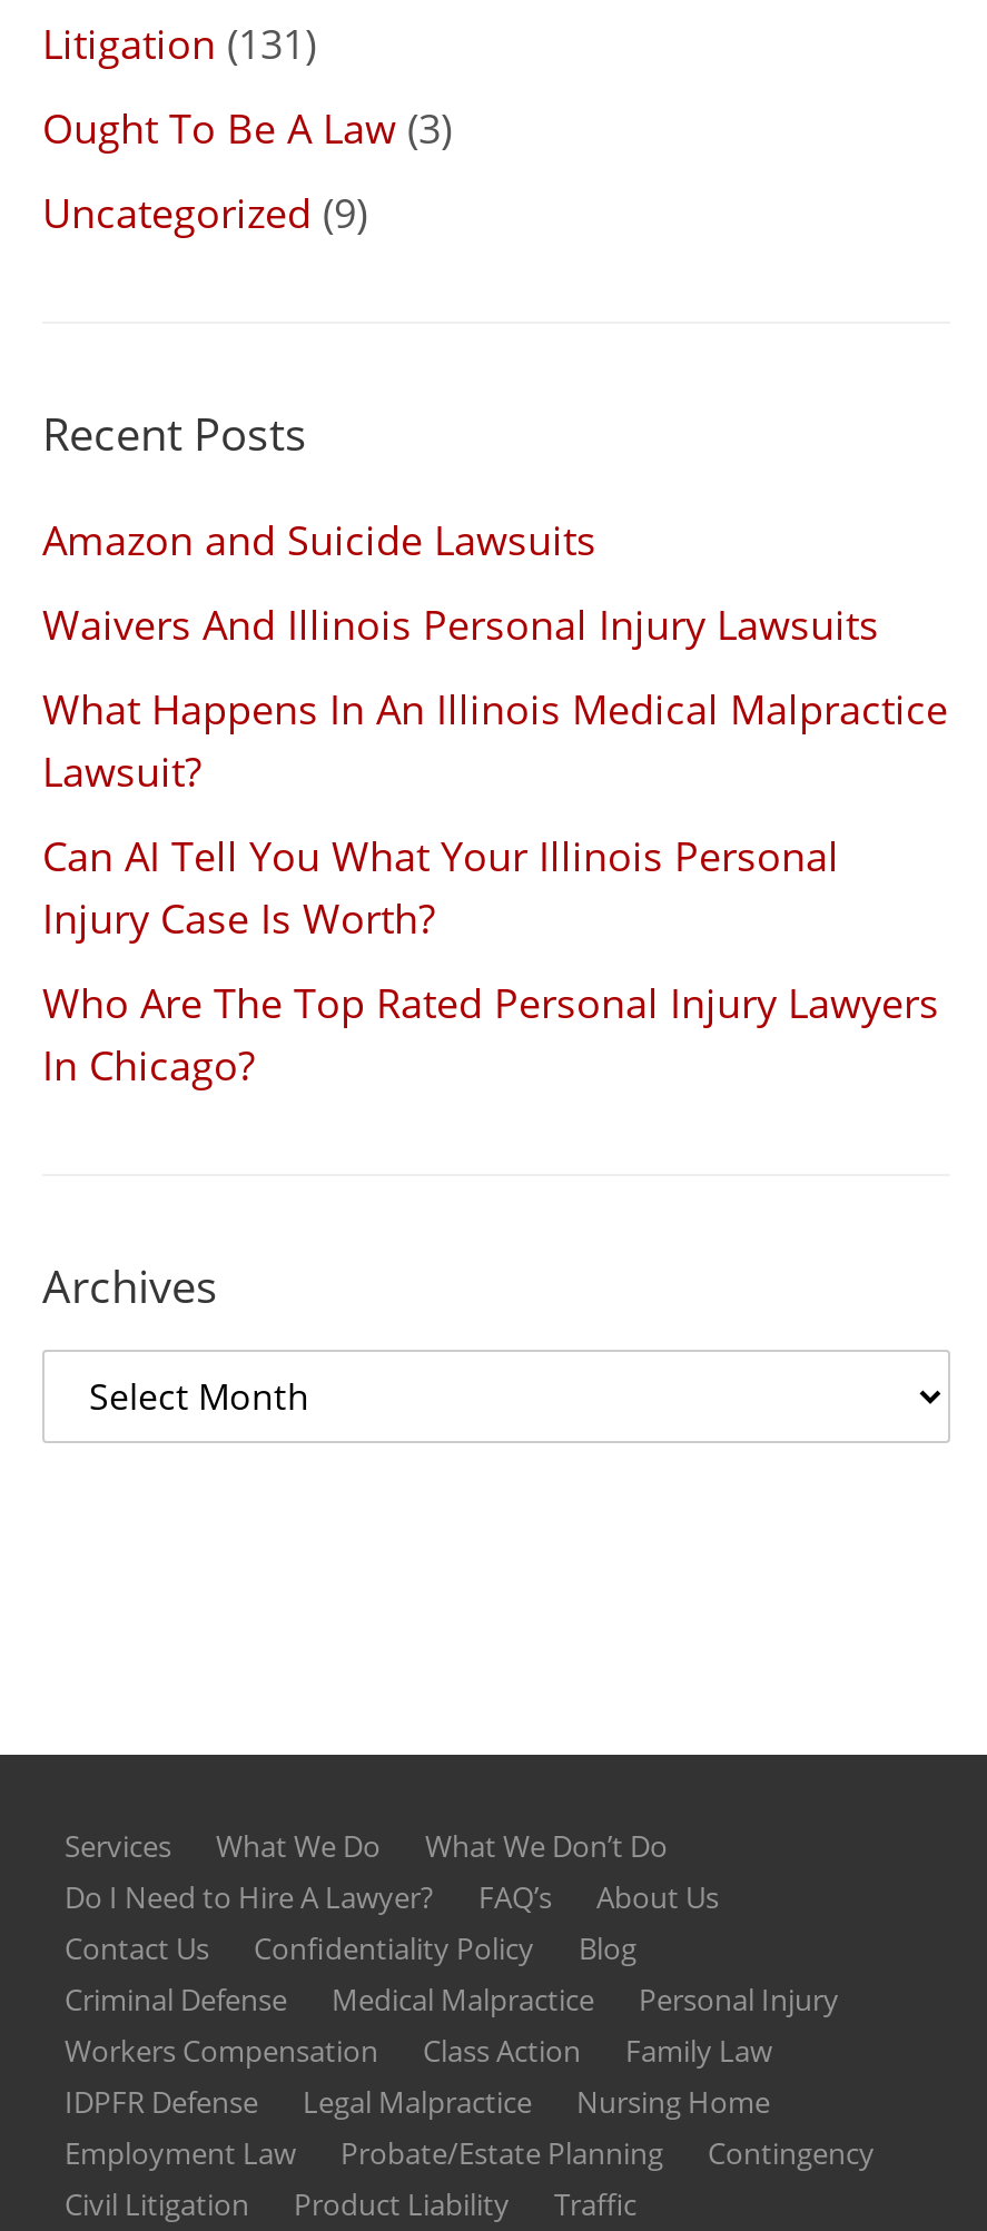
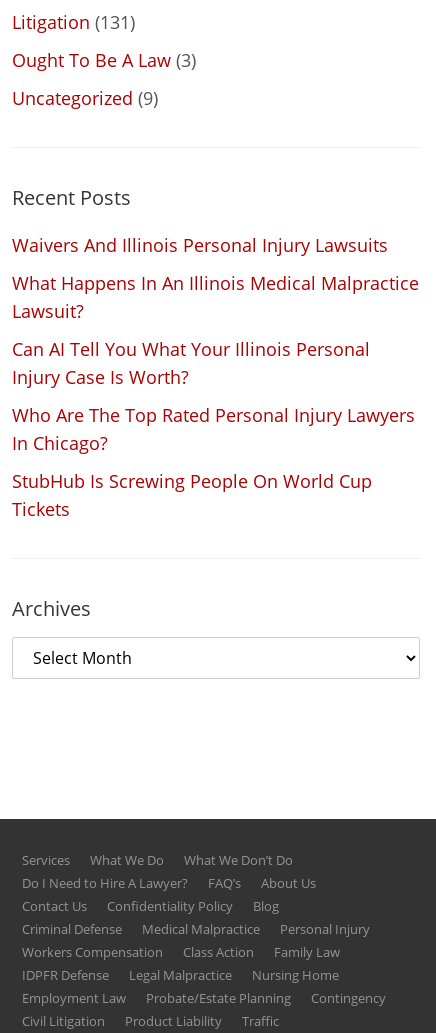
- Amazon and Suicide Lawsuits

moved up: Waivers And Illinois Personal Injury Lawsuits | What Happens In An Illinois Medical Malpractice | Lawsuit? | Can AI Tell You What Your Illinois Personal | Injury Case Is Worth? | Who Are The Top Rated Personal Injury Lawyers | In Chicago?

+ StubHub Is Screwing People On World Cup
+ Tickets
